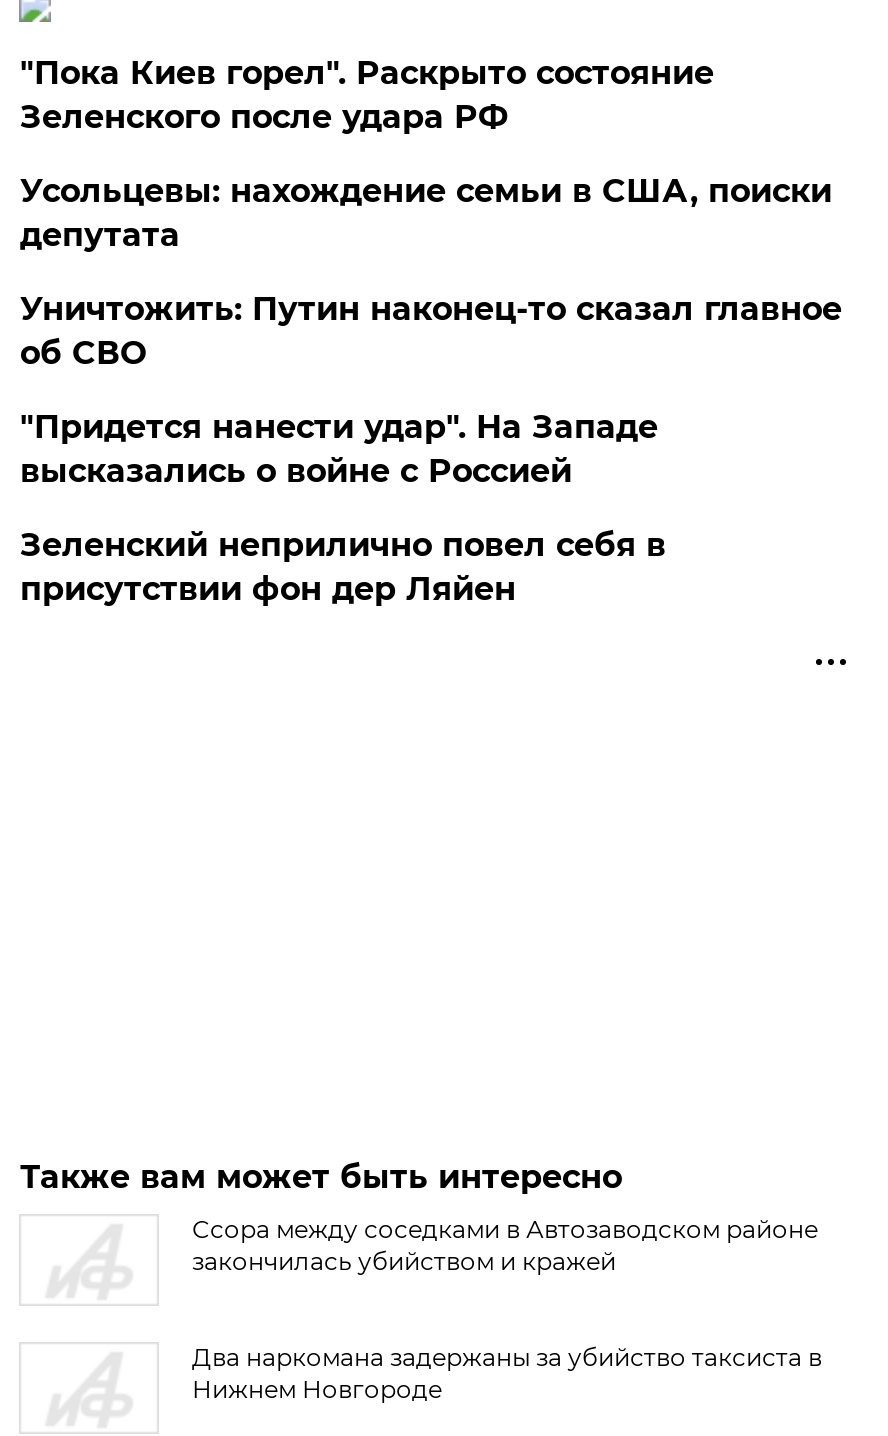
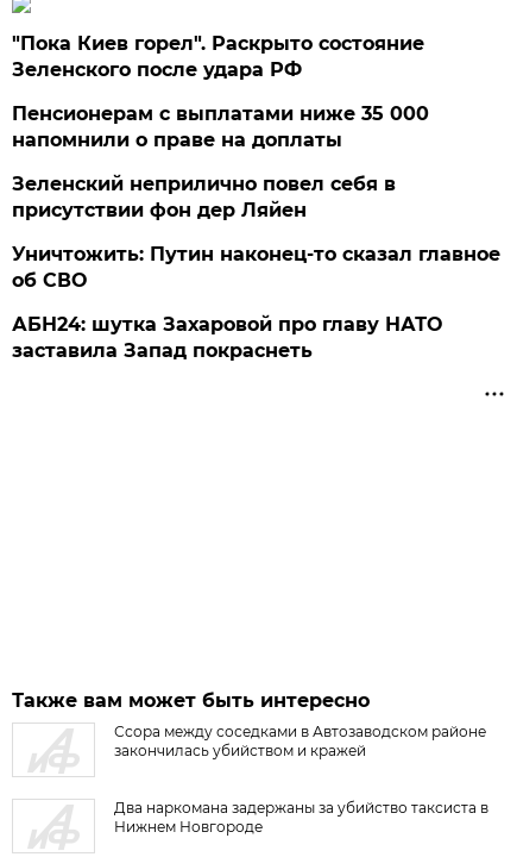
- Усольцевы: нахождение семьи в США, поиски
- депутата
- "Придется нанести удар". На Западе
- высказались о войне с Россией
+ Пенсионерам с выплатами ниже 35 000
+ напомнили о праве на доплаты

moved down: Уничтожить: Путин наконец-то сказал главное | об СВО

moved up: Зеленский неприлично повел cебя в | присутствии фон дер Ляйен

+ АБН24: шутка Захаровой про главу НАТО
+ заставила Запад покраснеть
